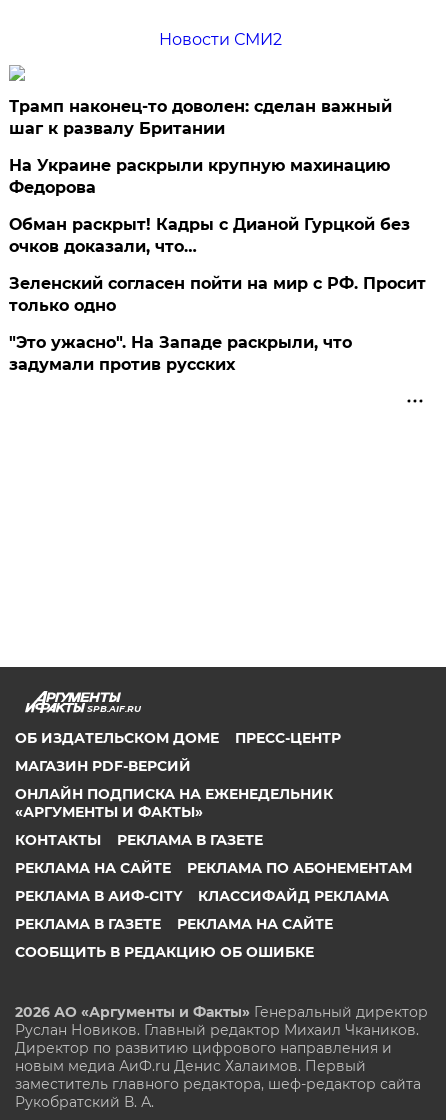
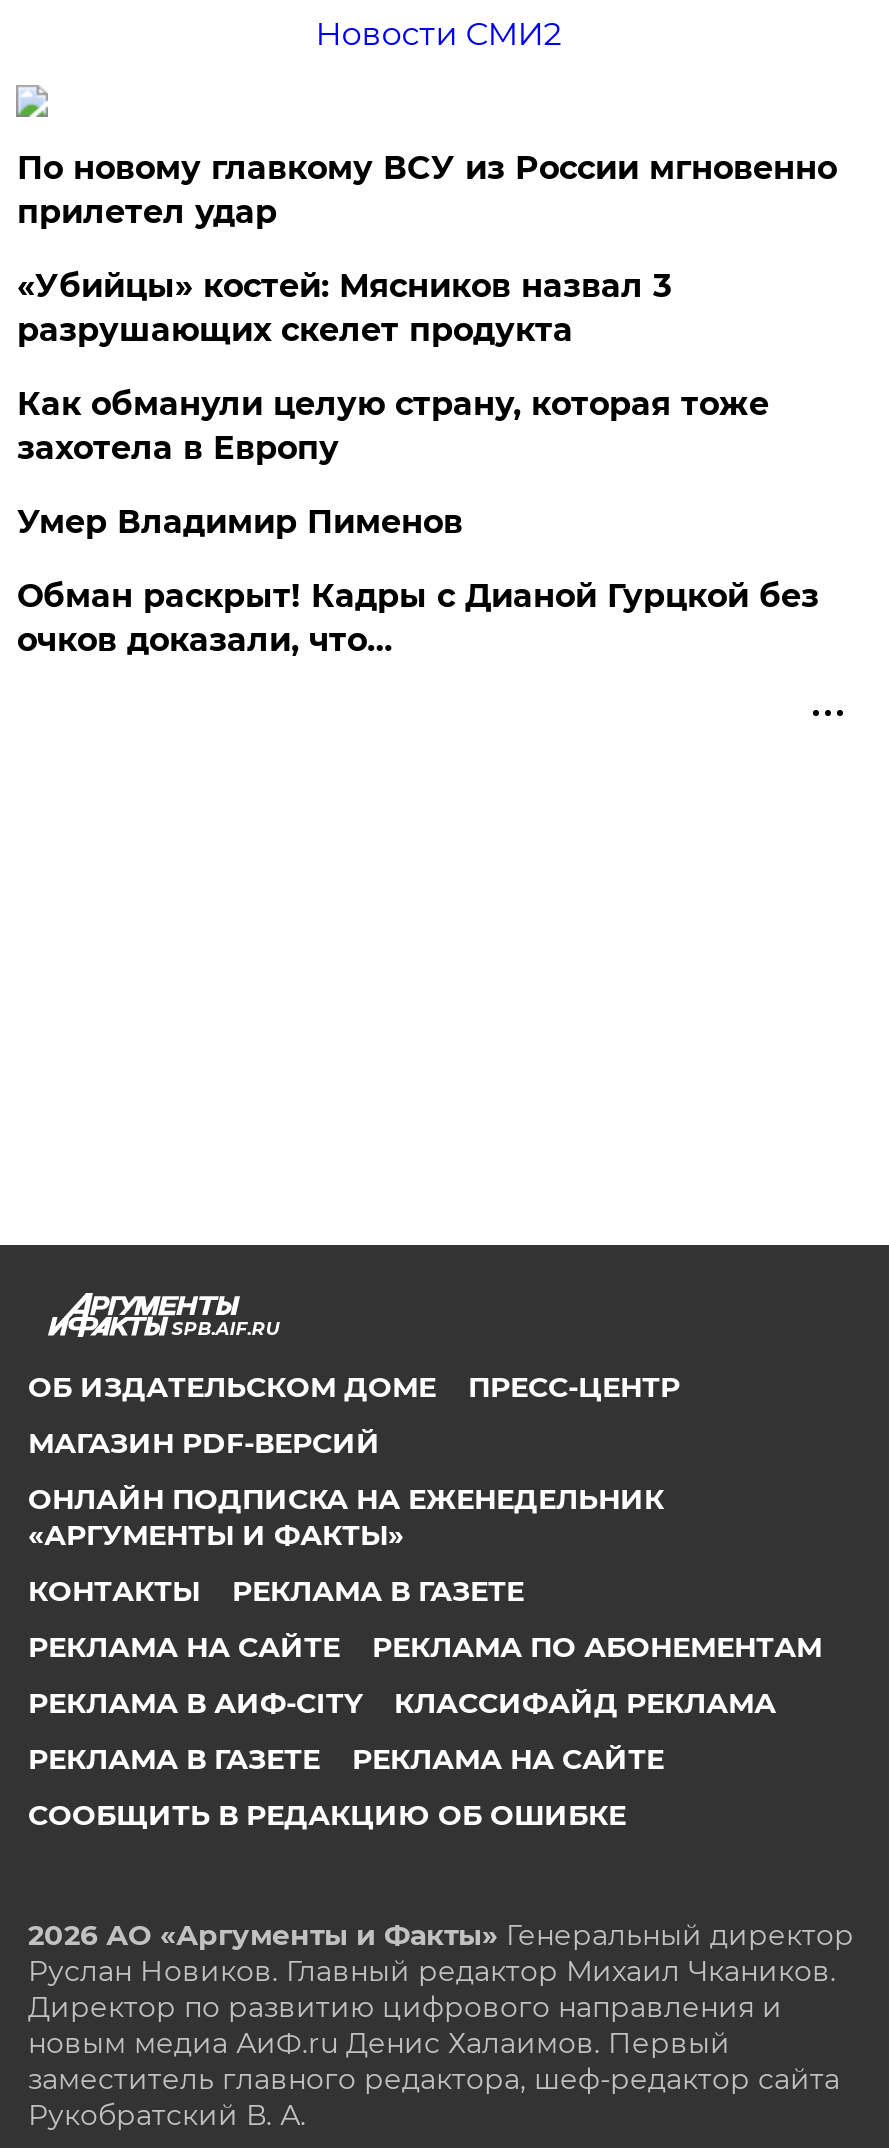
- Трамп наконец-то доволен: сделан важный
- шаг к развалу Британии
- На Украине раскрыли крупную махинацию
- Федорова
+ По новому главкому ВСУ из России мгновенно
+ прилетел удар
+ «Убийцы» костей: Мясников назвал 3
+ разрушающих скелет продукта
+ Как обманули целую страну, которая тоже
+ захотела в Европу
+ Умер Владимир Пименов

moved down: Обман раскрыт! Кадры с Дианой Гурцкой без | очков доказали, что…

- Зеленский согласен пойти на мир с РФ. Просит
- только одно
- "Это ужасно". На Западе раскрыли, что
- задумали против русских
